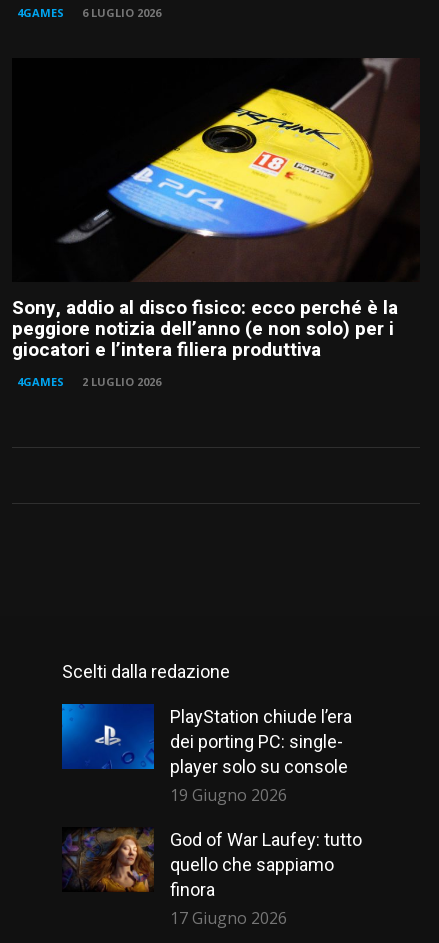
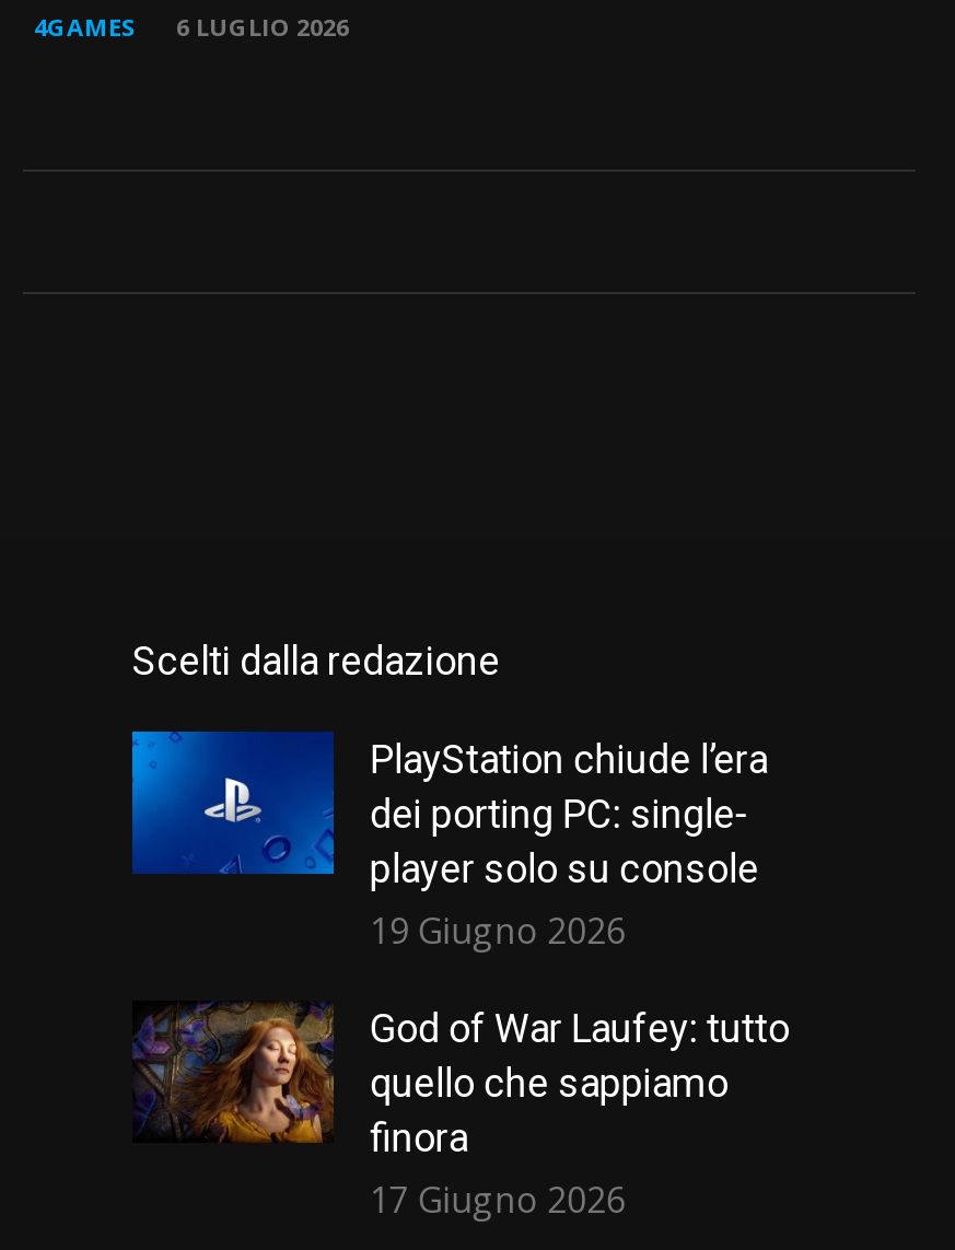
- [image]
- Sony, addio al disco fisico: ecco perché è la
- peggiore notizia dell’anno (e non solo) per i
- giocatori e l’intera filiera produttiva
- 4GAMES
- 2 LUGLIO 2026
